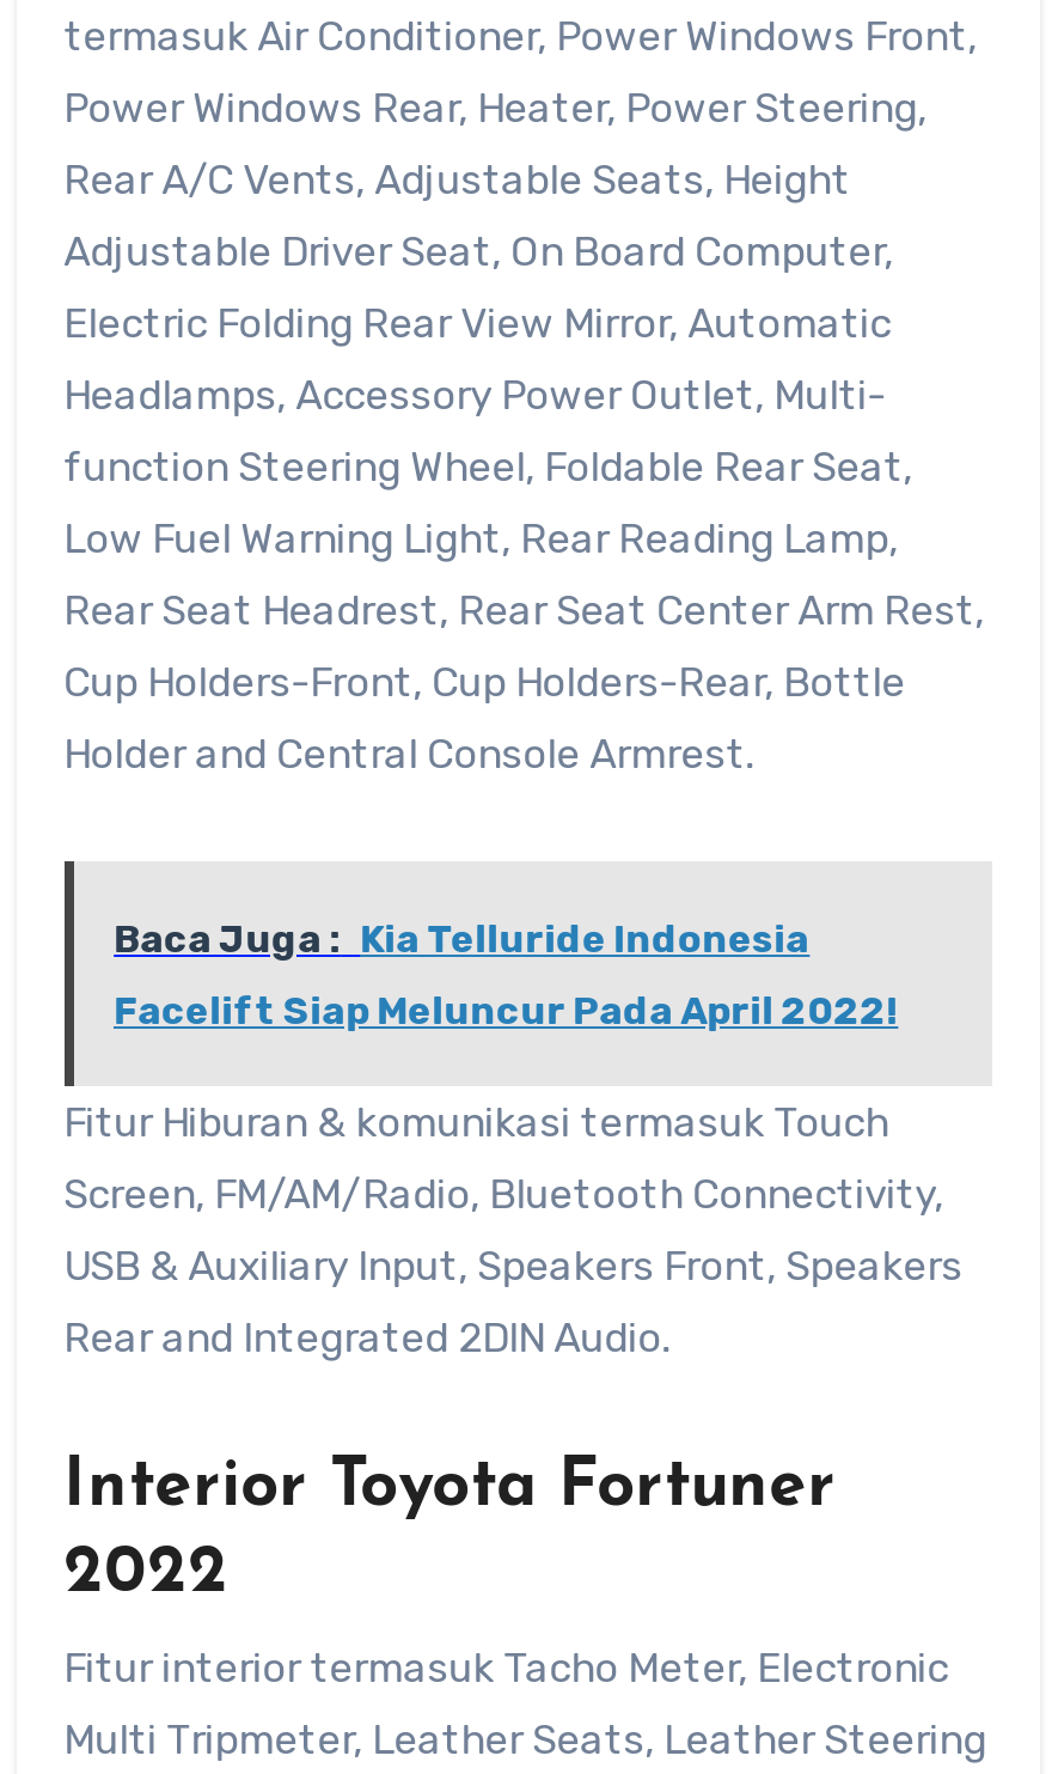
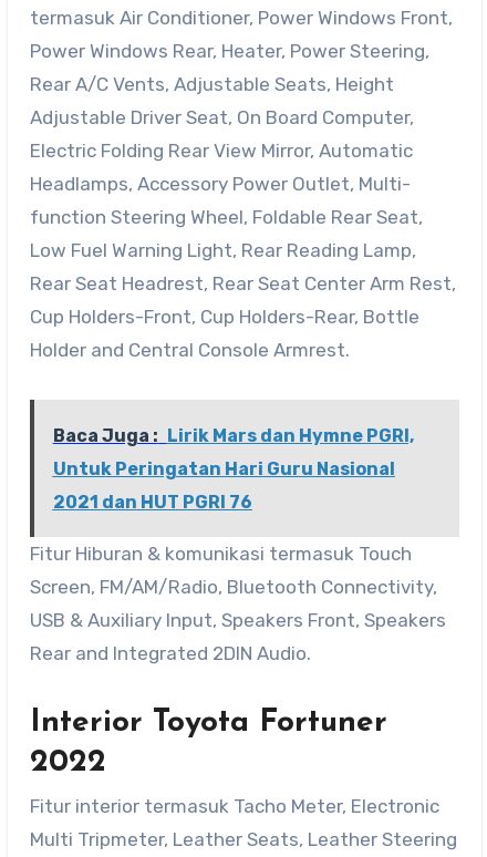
- Baca Juga : Kia Telluride Indonesia
- Facelift Siap Meluncur Pada April 2022!
+ Baca Juga : Lirik Mars dan Hymne PGRI,
+ Untuk Peringatan Hari Guru Nasional
+ 2021 dan HUT PGRI 76
